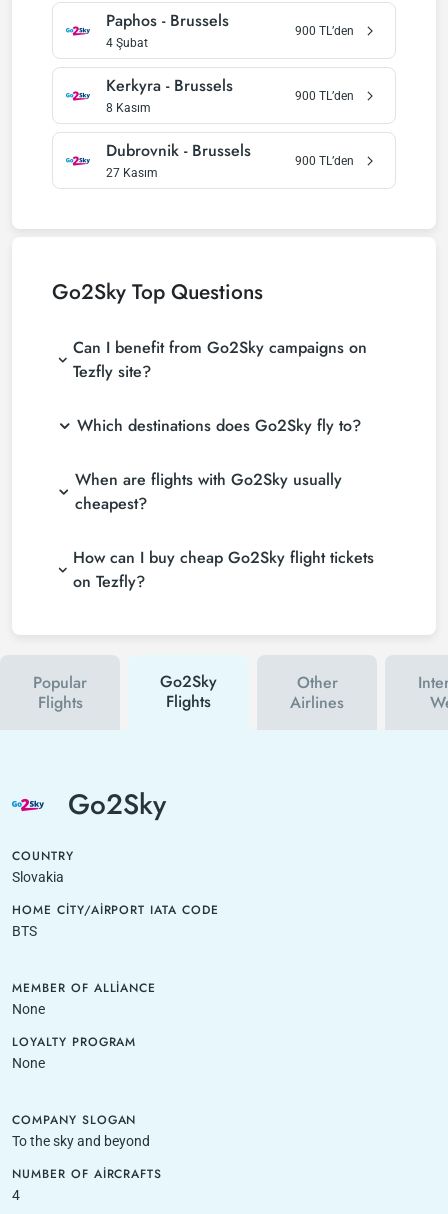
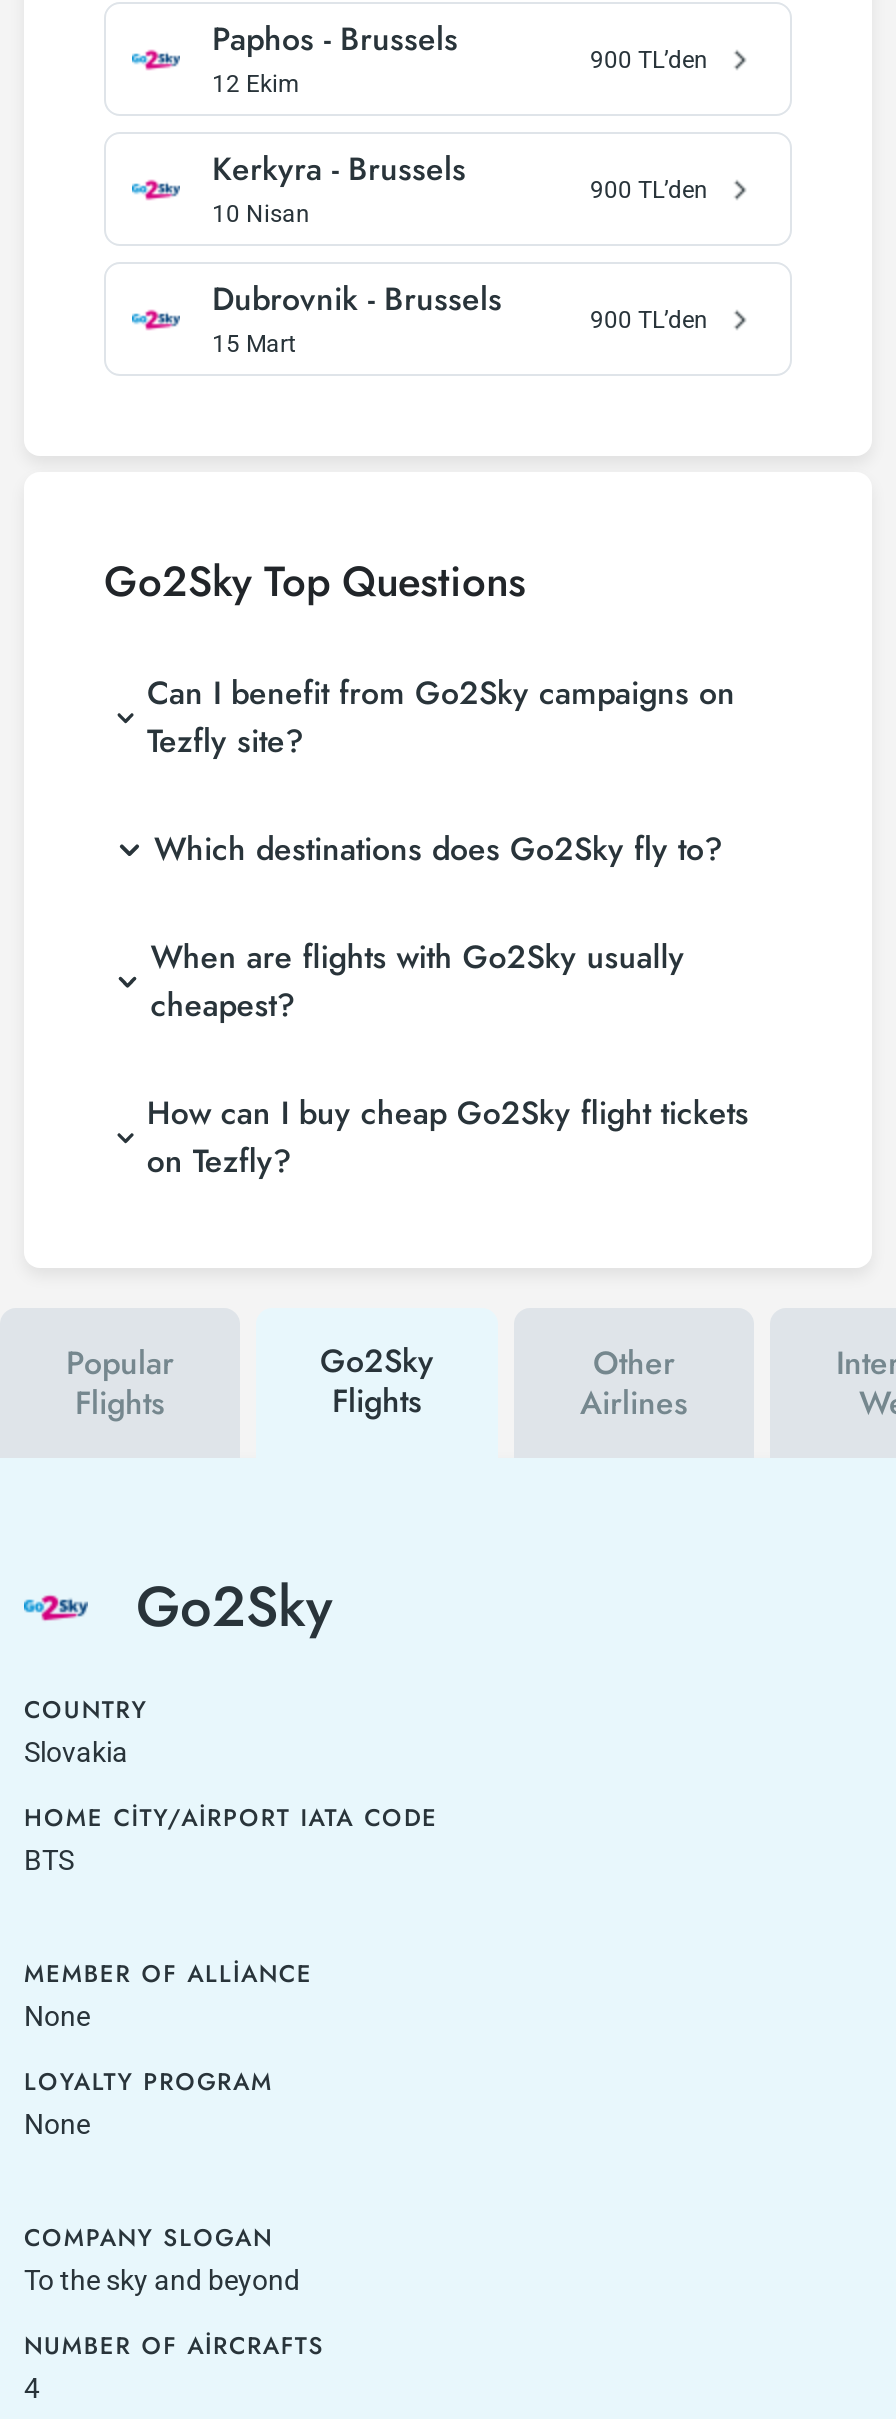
- 4 Şubat
+ 12 Ekim

- 8 Kasım
+ 10 Nisan

- 27 Kasım
+ 15 Mart
